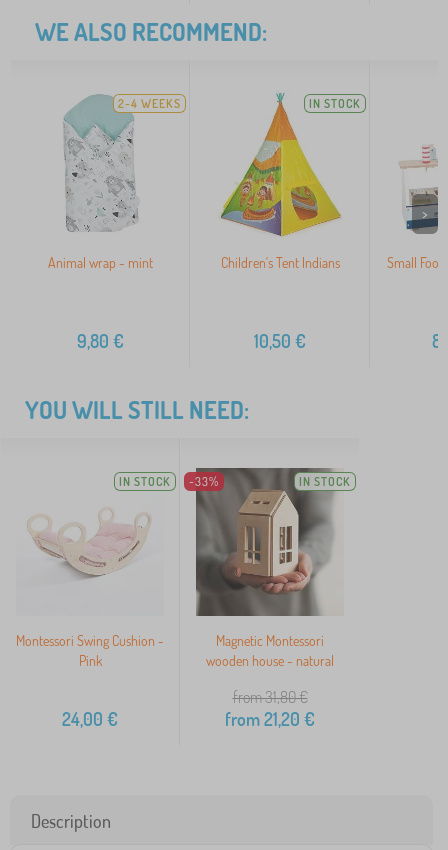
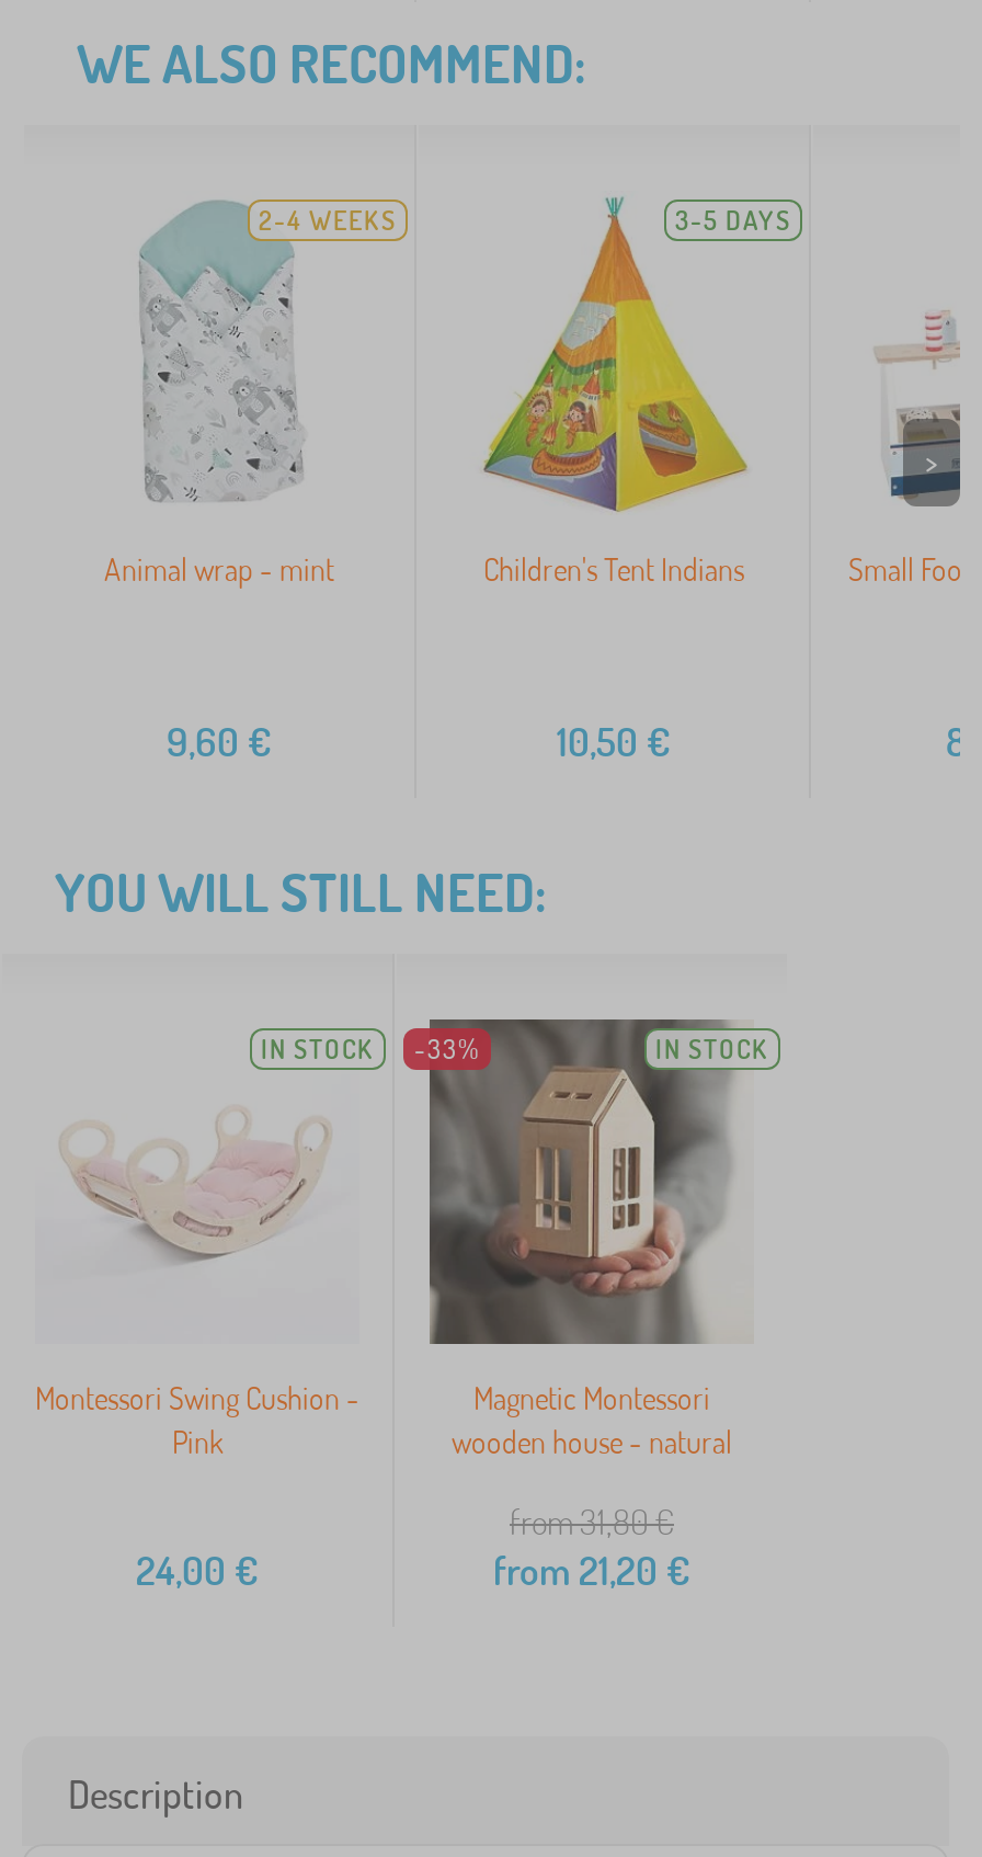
- IN STOCK
+ 3-5 DAYS

- 9,80 €
+ 9,60 €
